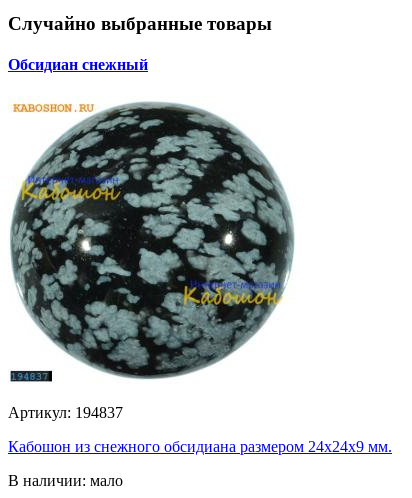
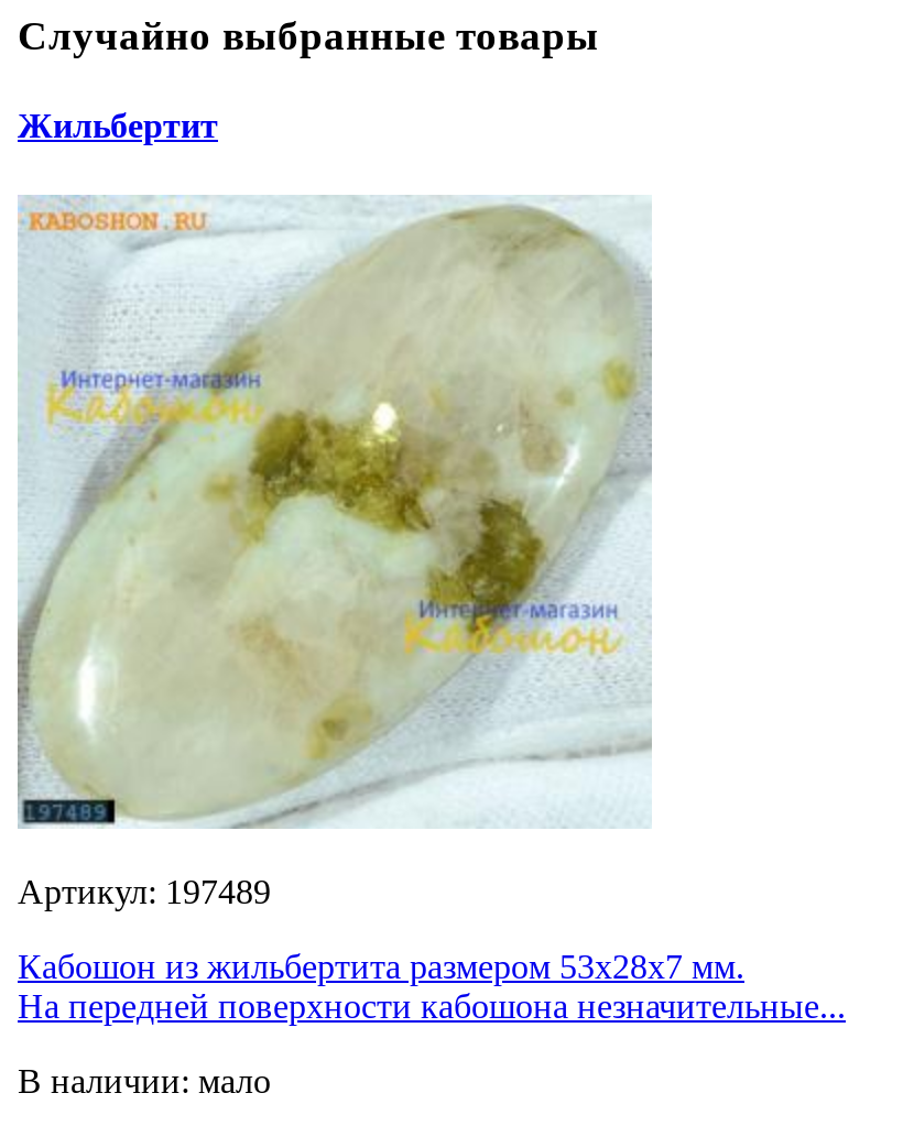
- Обсидиан снежный
+ Жильбертит

- [image]
- Артикул: 194837
+ [image]
+ Артикул: 197489

- Кабошон из снежного обсидиана размером 24х24х9 мм.
+ Кабошон из жильбертита размером 53х28х7 мм.
+ На передней поверхности кабошона незначительные...
